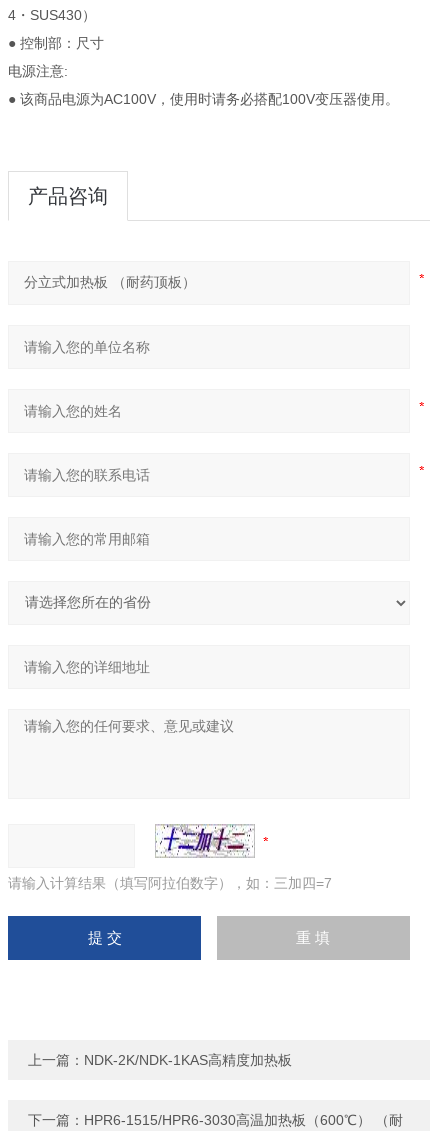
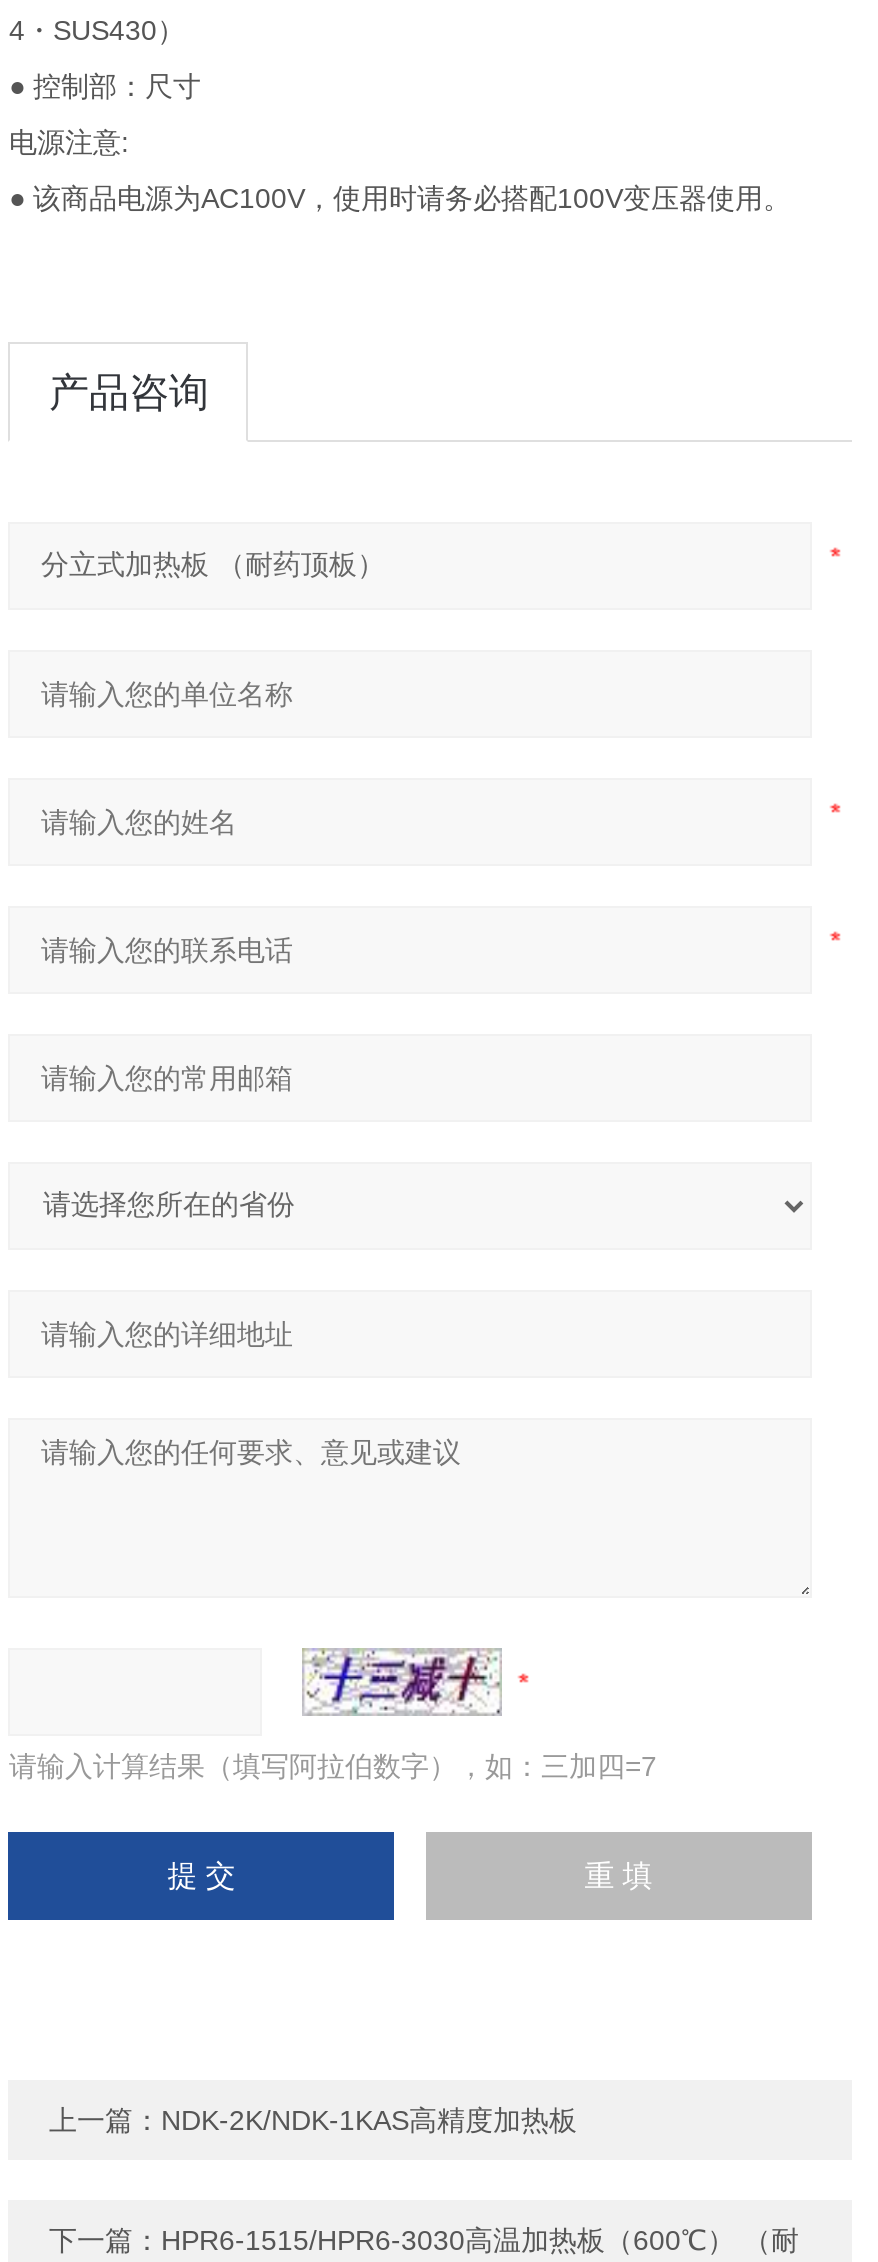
- [image]
+ [image]
